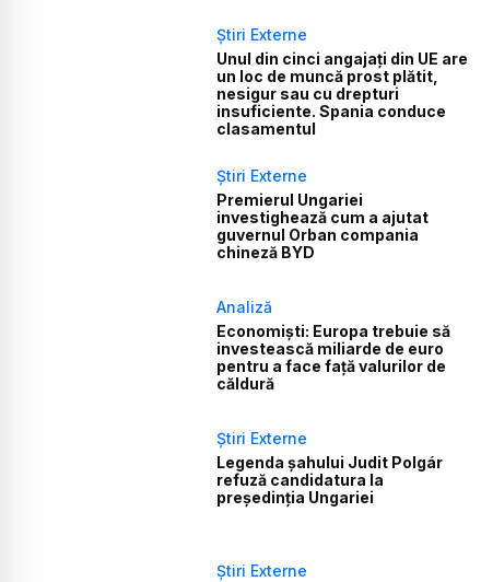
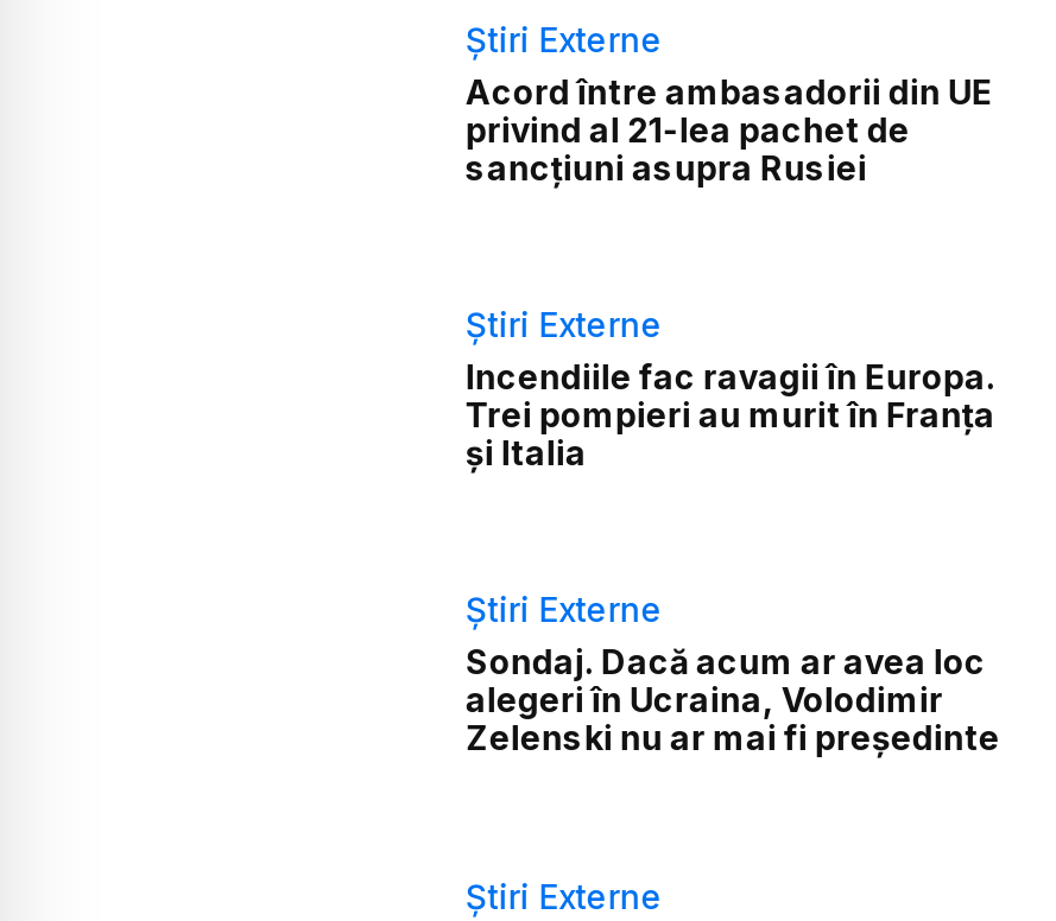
- Unul din cinci angajați din UE are
- un loc de muncă prost plătit,
- nesigur sau cu drepturi
- insuficiente. Spania conduce
- clasamentul
+ Acord între ambasadorii din UE
+ privind al 21-lea pachet de
+ sancțiuni asupra Rusiei

- Premierul Ungariei
- investighează cum a ajutat
- guvernul Orban compania
- chineză BYD
- Analiză
- Economiști: Europa trebuie să
- investească miliarde de euro
- pentru a face față valurilor de
- căldură
+ Incendiile fac ravagii în Europa.
+ Trei pompieri au murit în Franța
+ și Italia

- Legenda șahului Judit Polgár
- refuză candidatura la
- președinția Ungariei
+ Sondaj. Dacă acum ar avea loc
+ alegeri în Ucraina, Volodimir
+ Zelenski nu ar mai fi președinte
